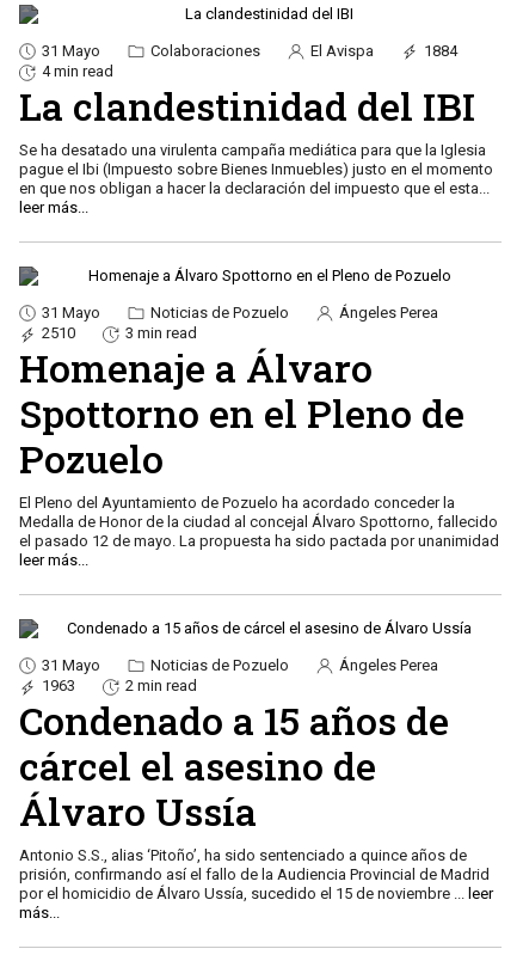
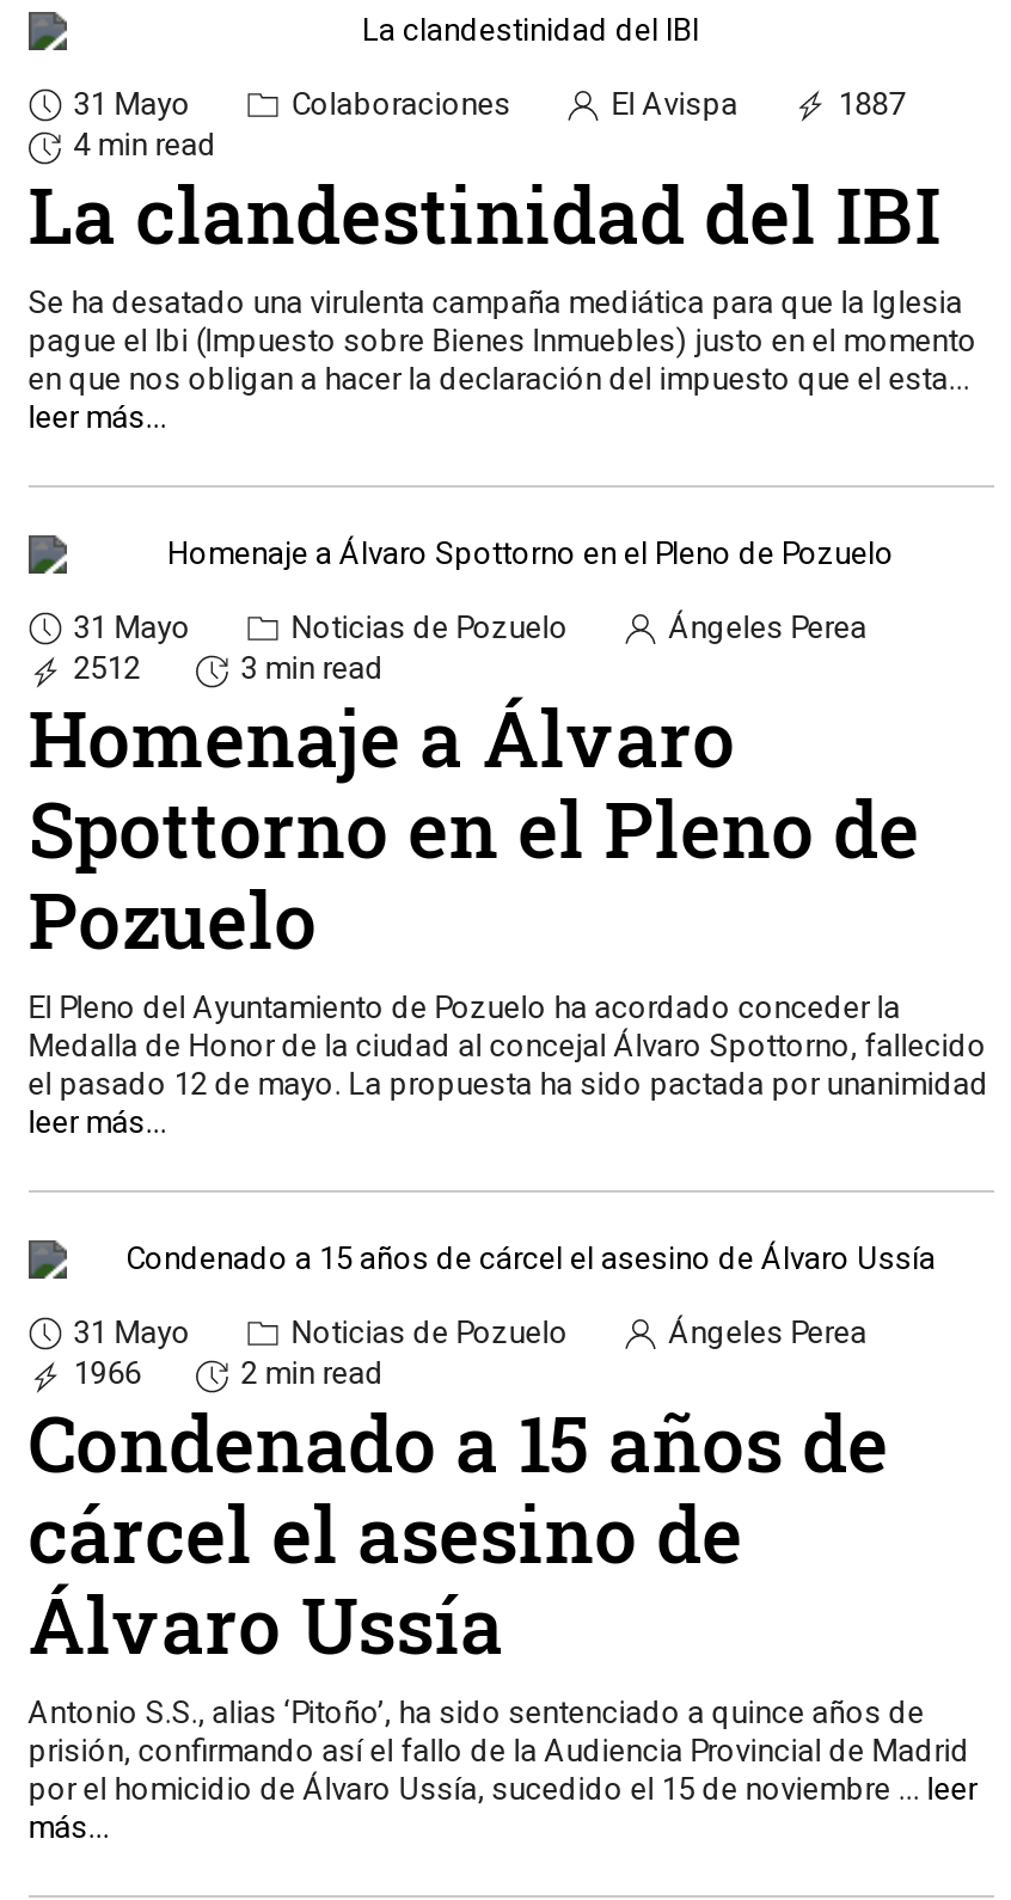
- 1884
+ 1887

- 2510
+ 2512

- 1963
+ 1966
